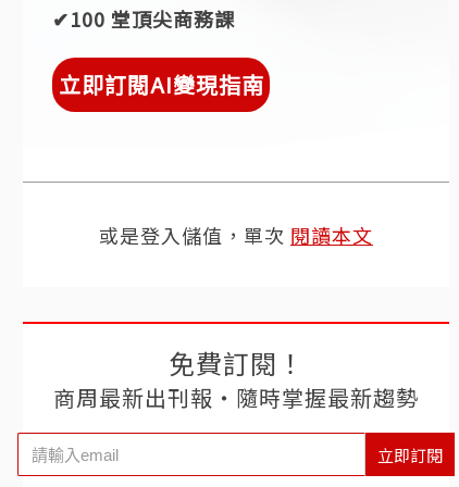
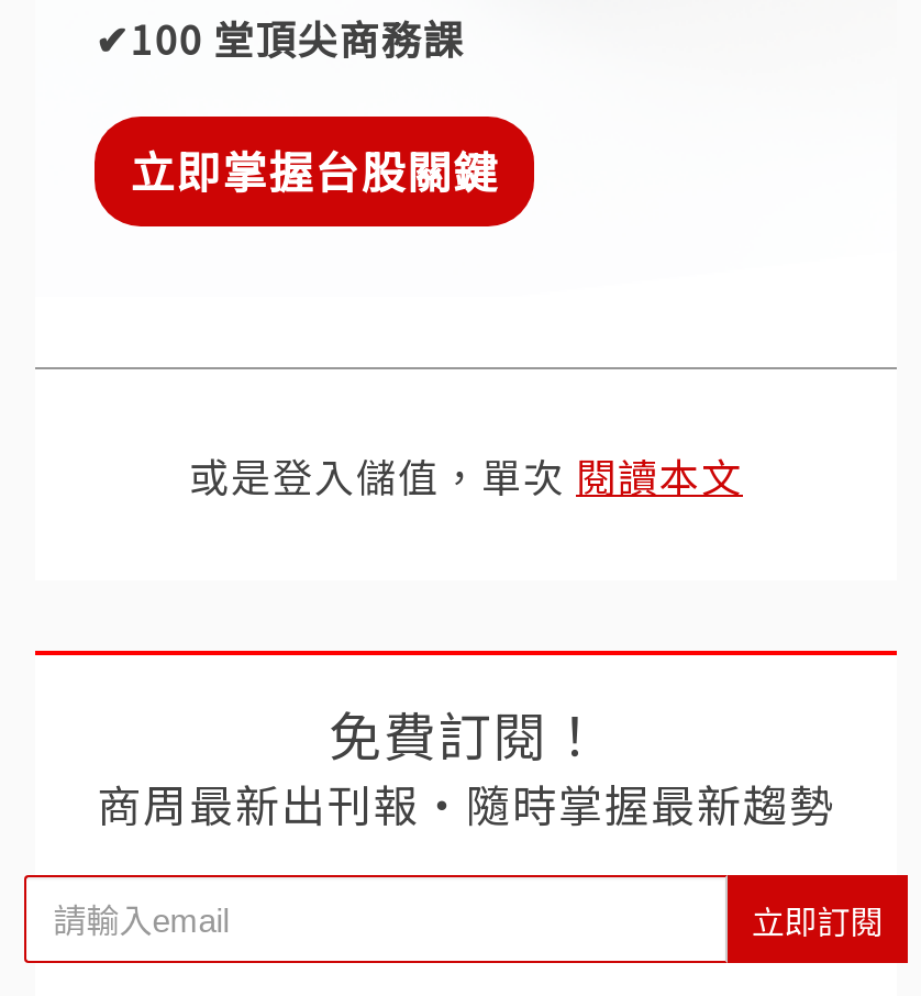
- 立即訂閱AI變現指南
+ 立即掌握台股關鍵
